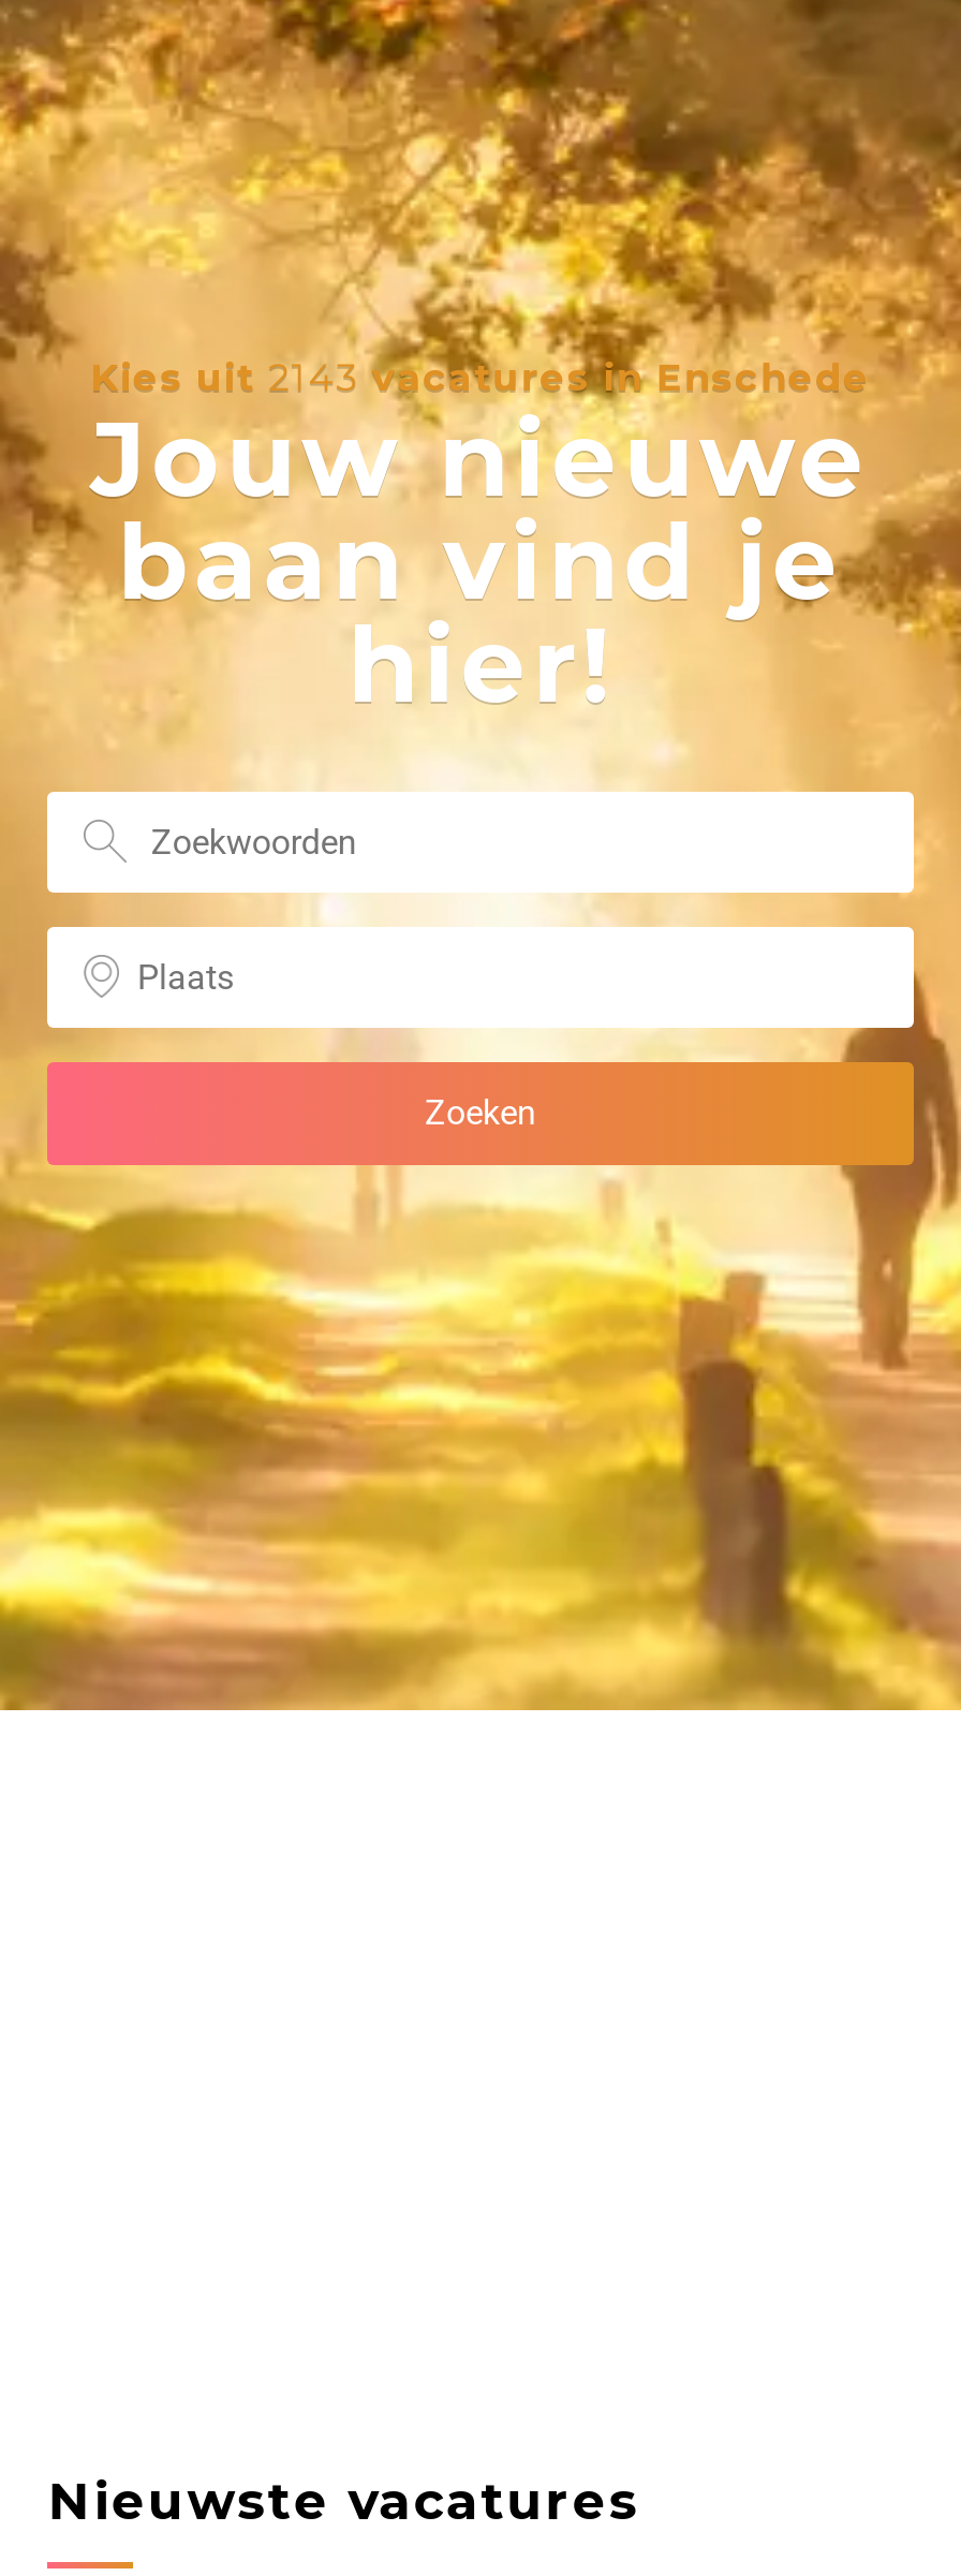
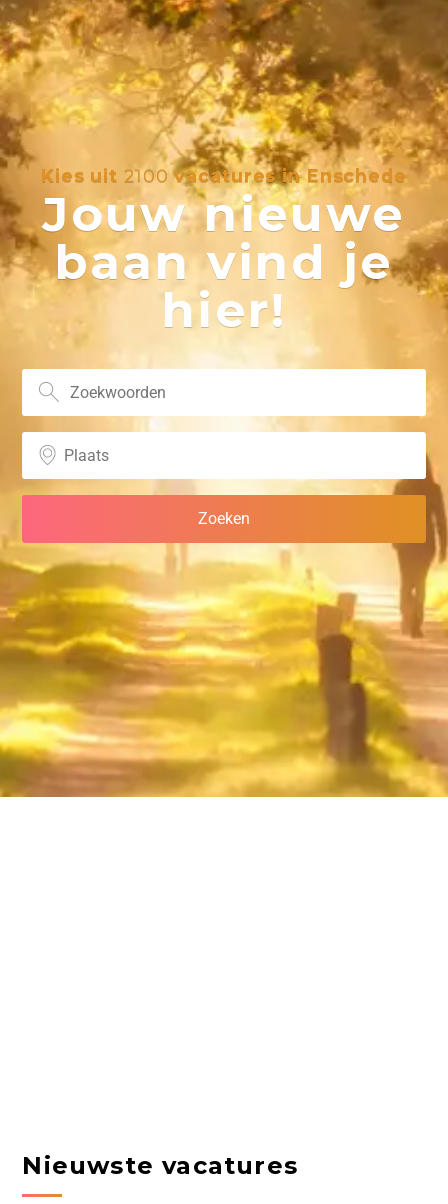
- Kies uit 2143 vacatures in Enschede
+ Kies uit 2100 vacatures in Enschede
